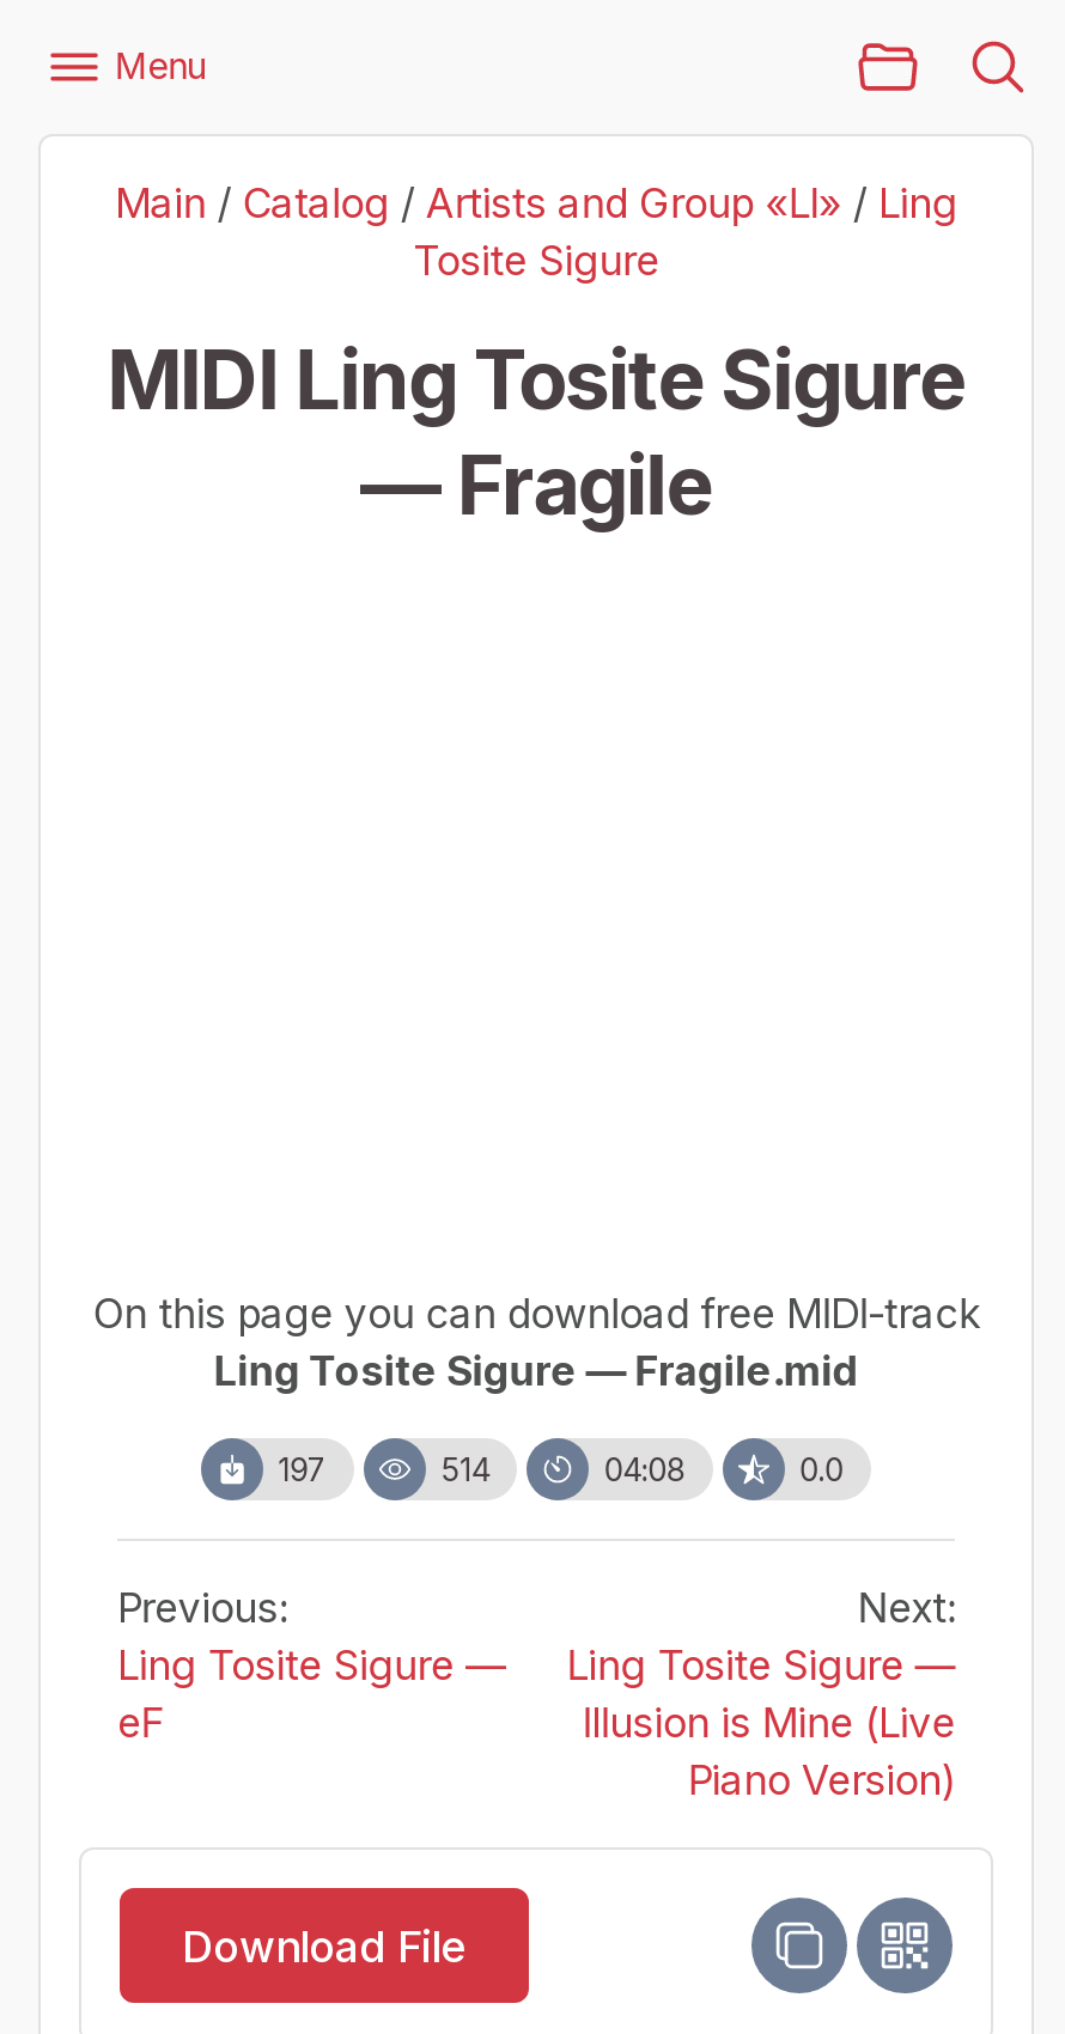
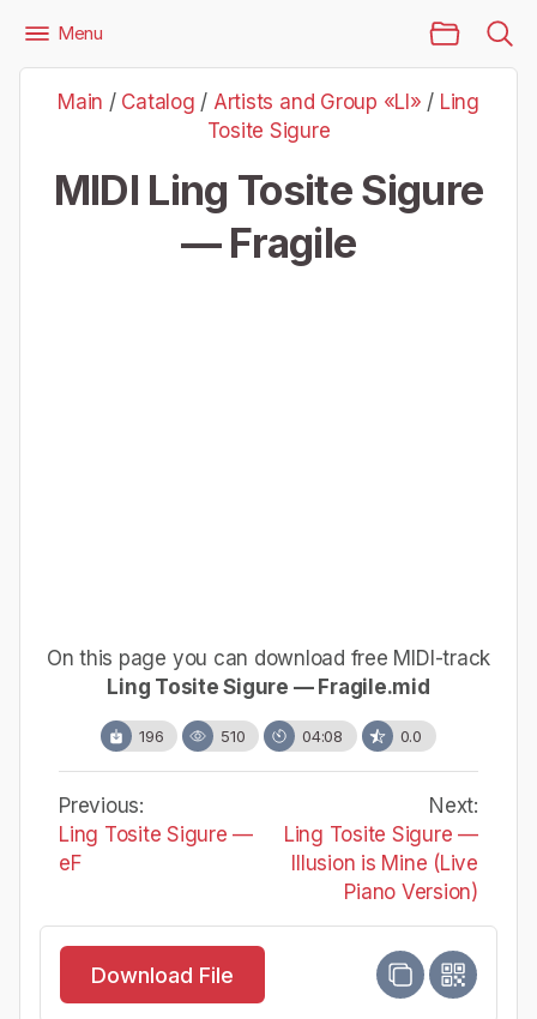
- 197
+ 196

- 514
+ 510
